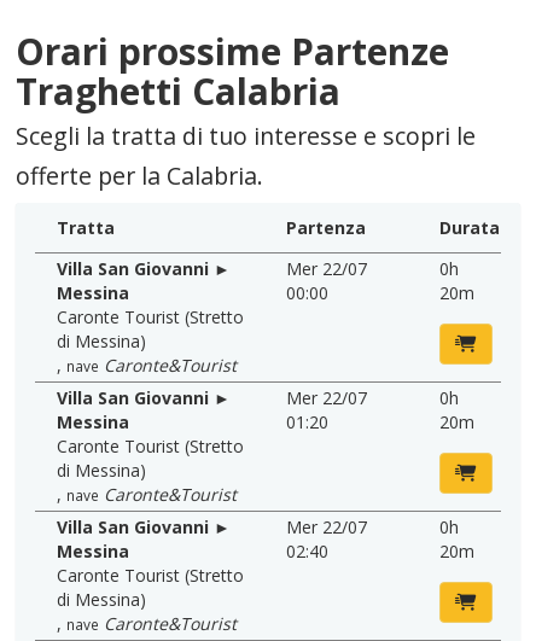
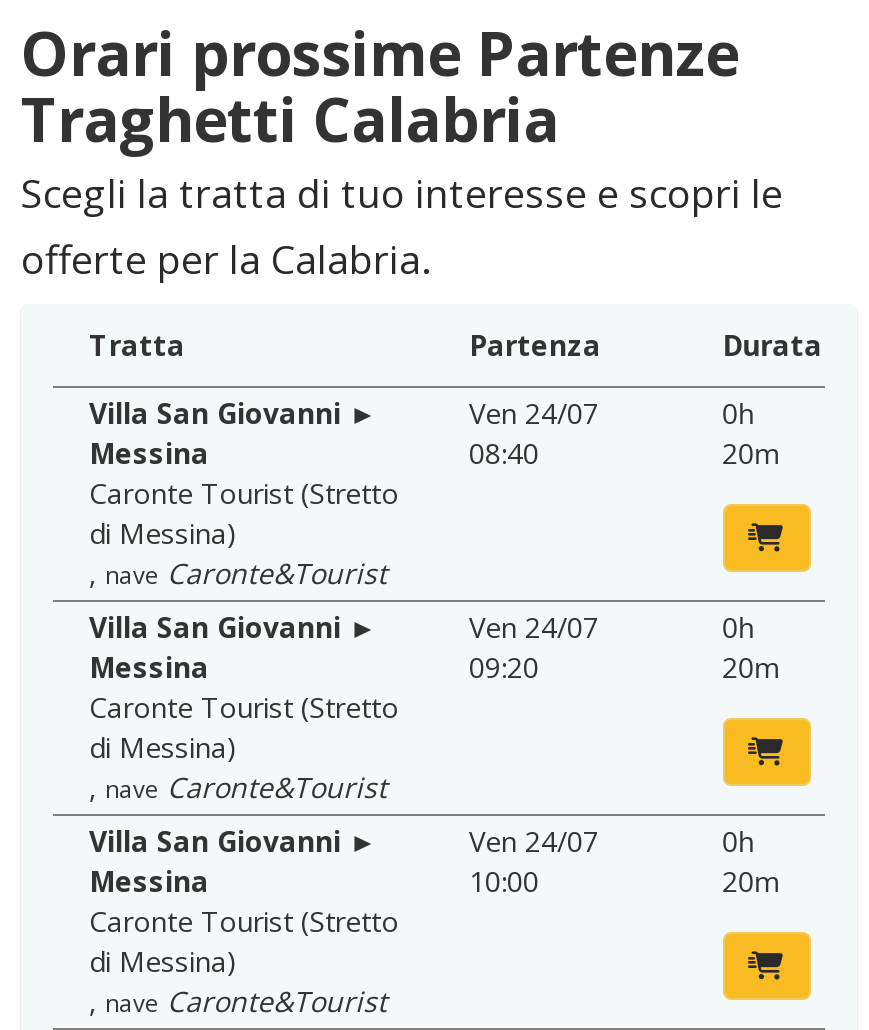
- Mer 22/07
- 00:00
+ Ven 24/07
+ 08:40

- Mer 22/07
- 01:20
+ Ven 24/07
+ 09:20

- Mer 22/07
- 02:40
+ Ven 24/07
+ 10:00
